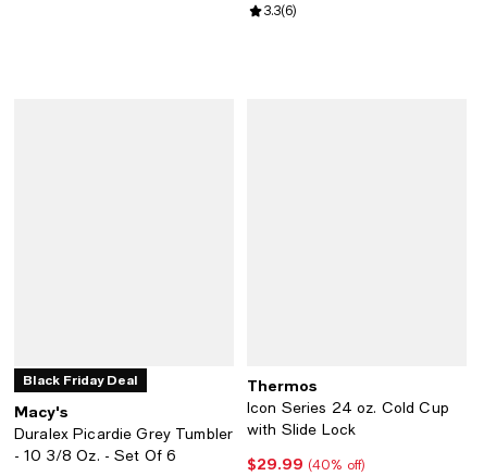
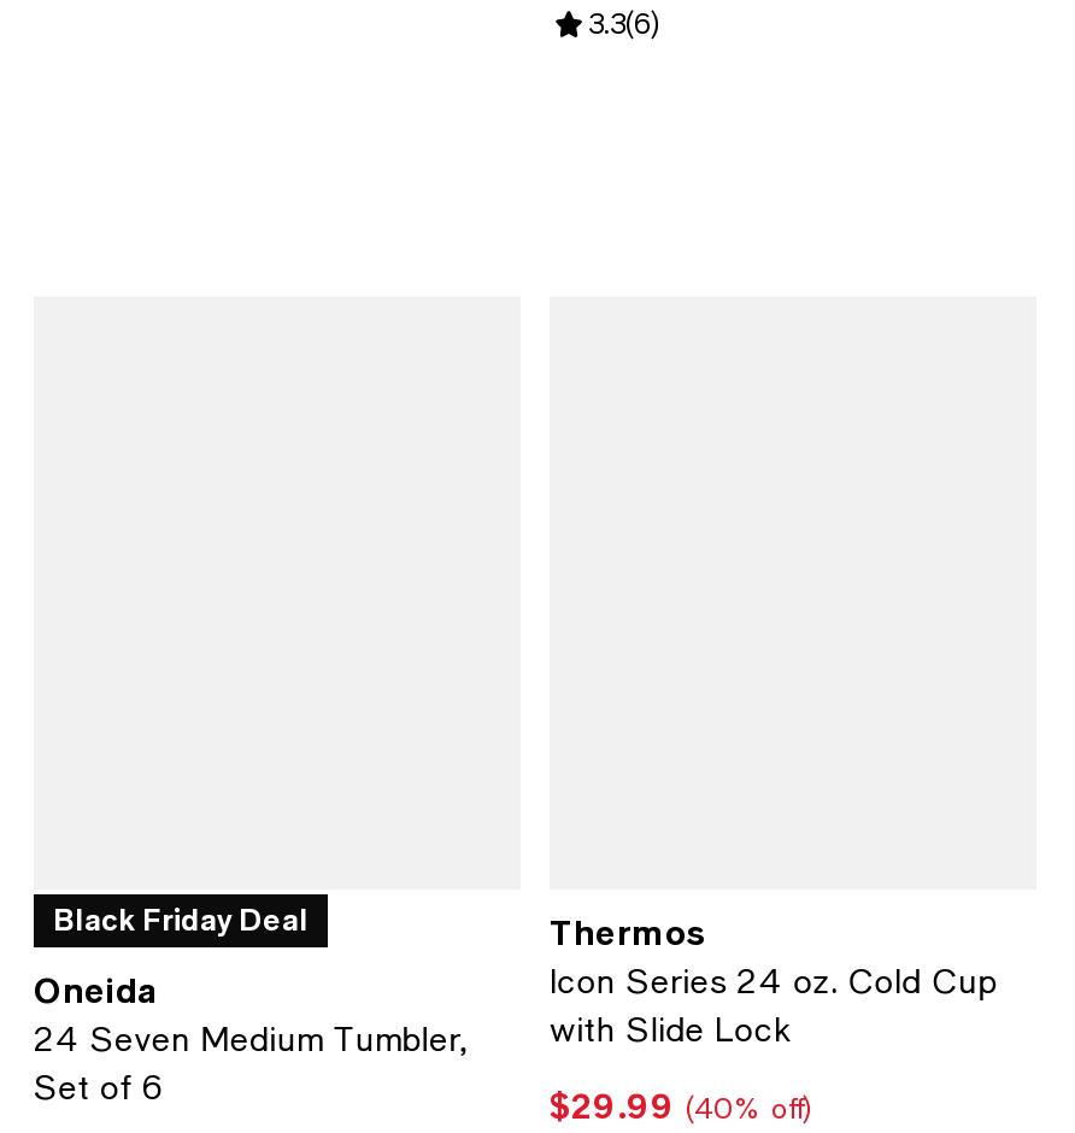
- Macy's
- Duralex Picardie Grey Tumbler
- - 10 3/8 Oz. - Set Of 6
+ Oneida
+ 24 Seven Medium Tumbler,
+ Set of 6
